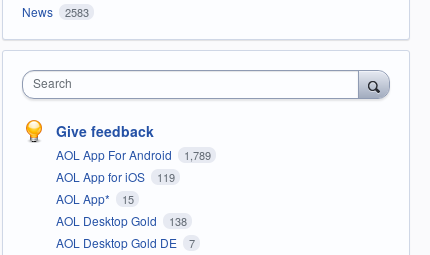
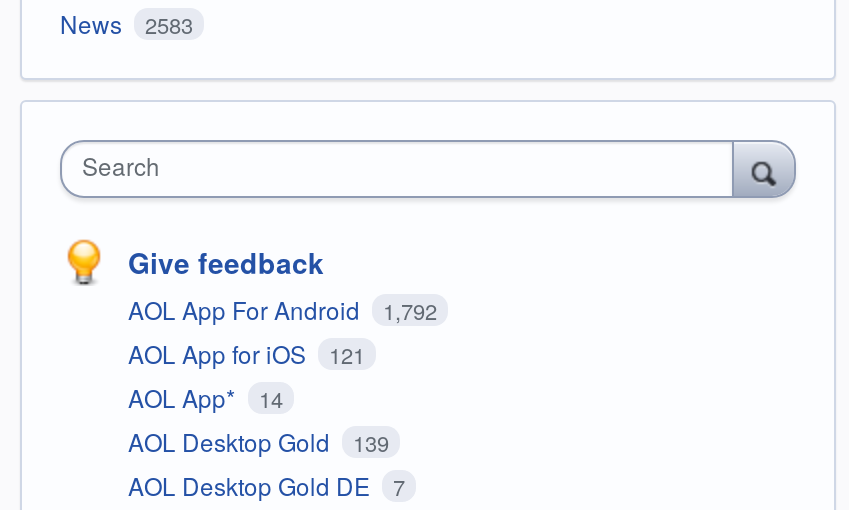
- AOL App For Android 1,789
+ AOL App For Android 1,792

- AOL App for iOS 119
+ AOL App for iOS 121

- AOL App* 15
+ AOL App* 14

- AOL Desktop Gold 138
+ AOL Desktop Gold 139
